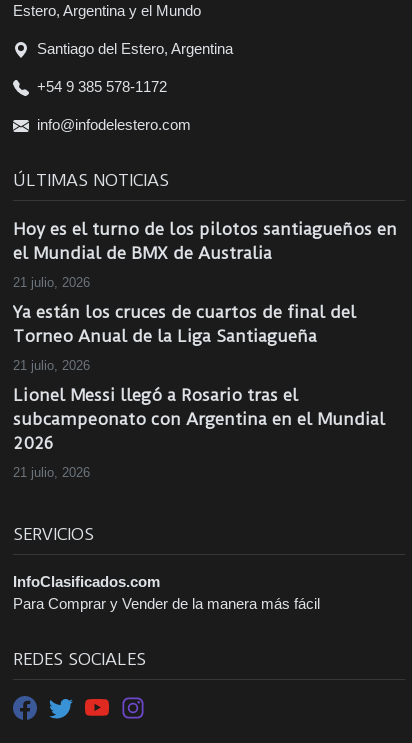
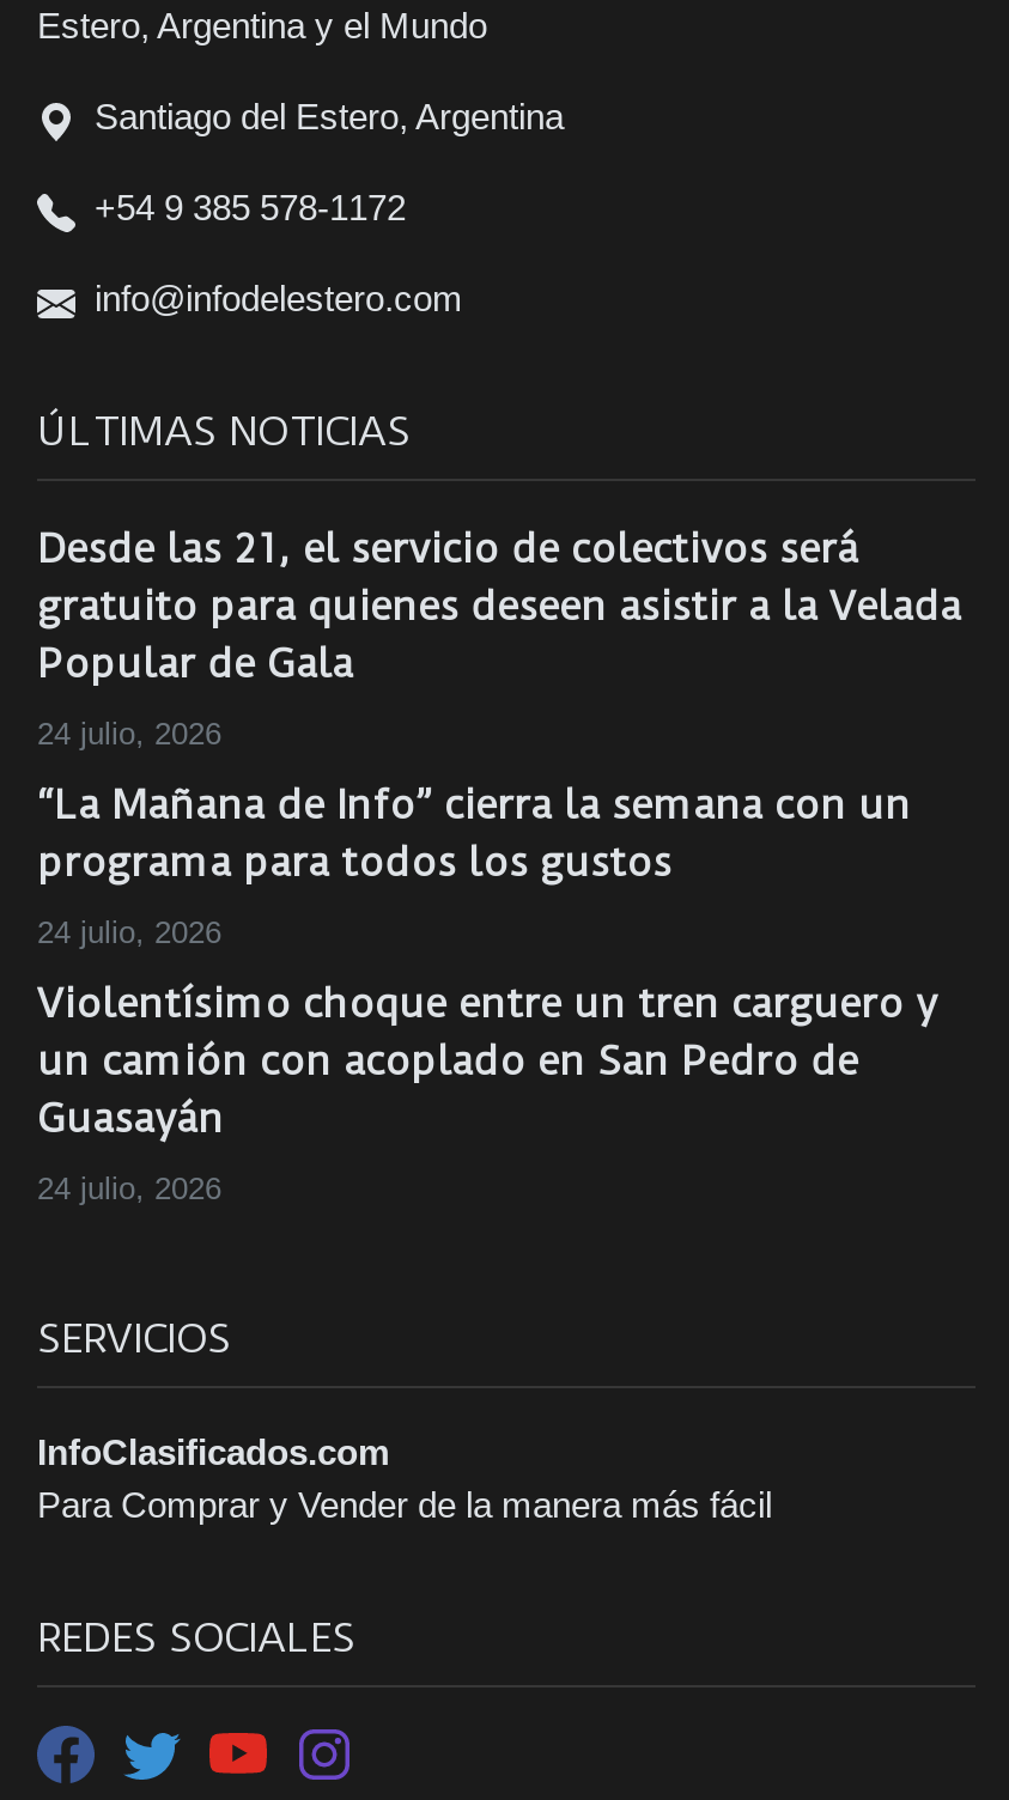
- Hoy es el turno de los pilotos santiagueños en
- el Mundial de BMX de Australia
+ Desde las 21, el servicio de colectivos será
+ gratuito para quienes deseen asistir a la Velada
+ Popular de Gala

- 21 julio, 2026
+ 24 julio, 2026

- Ya están los cruces de cuartos de final del
- Torneo Anual de la Liga Santiagueña
+ “La Mañana de Info” cierra la semana con un
+ programa para todos los gustos

- 21 julio, 2026
+ 24 julio, 2026

- Lionel Messi llegó a Rosario tras el
- subcampeonato con Argentina en el Mundial
- 2026
+ Violentísimo choque entre un tren carguero y
+ un camión con acoplado en San Pedro de
+ Guasayán

- 21 julio, 2026
+ 24 julio, 2026
